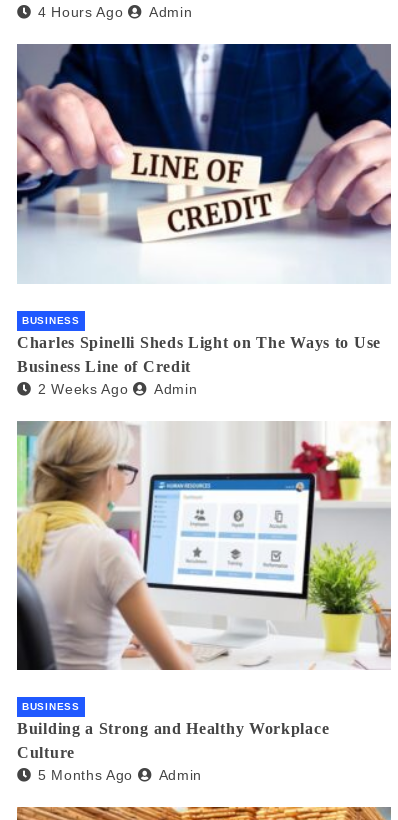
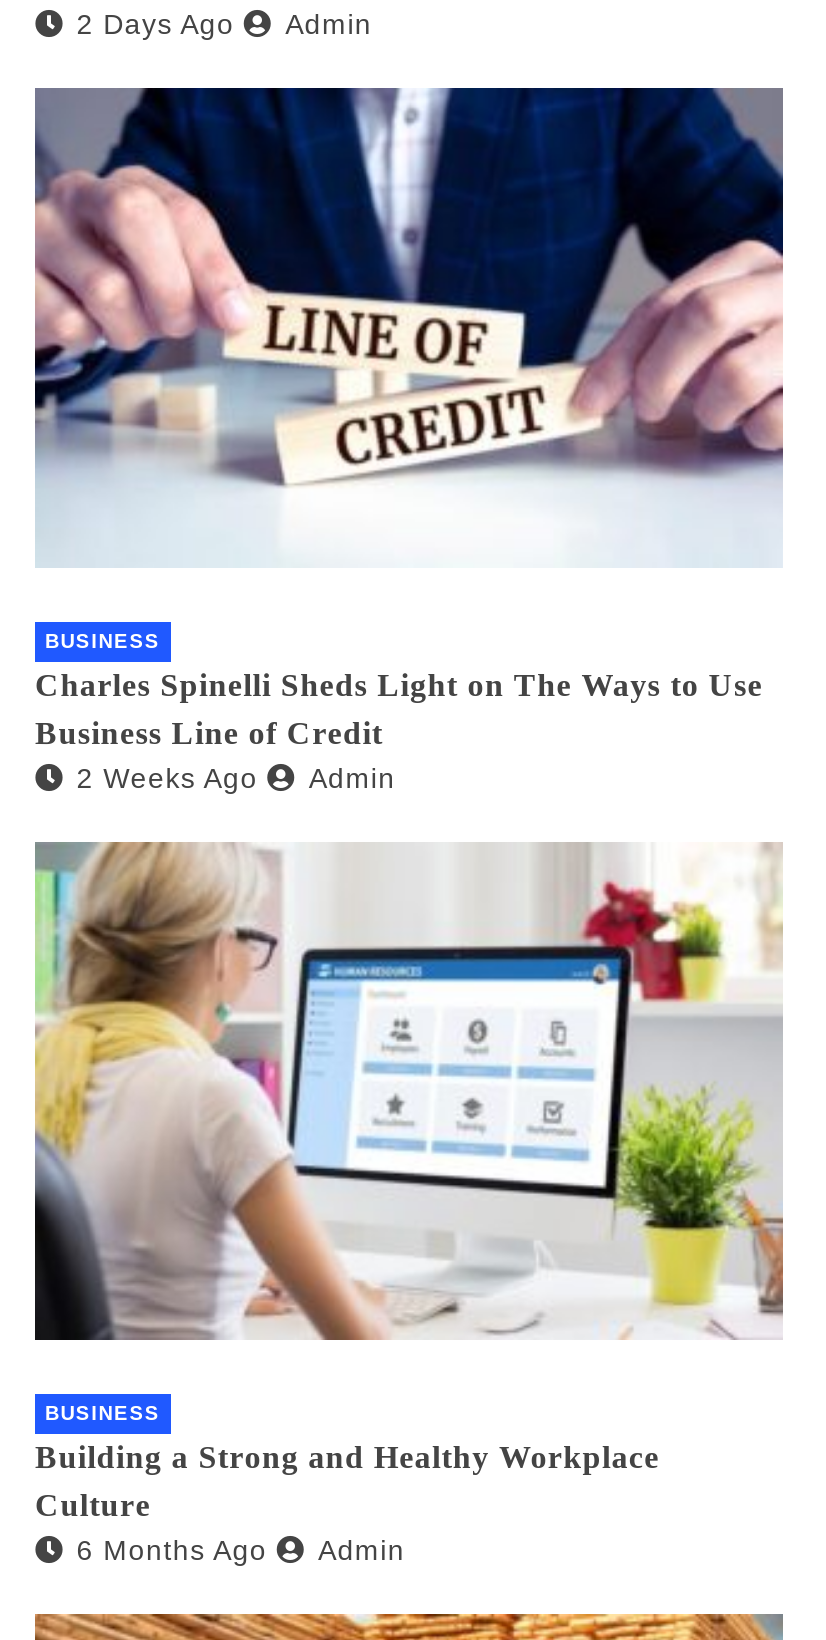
- 4 Hours Ago Admin
+ 2 Days Ago Admin

- 5 Months Ago Admin
+ 6 Months Ago Admin
